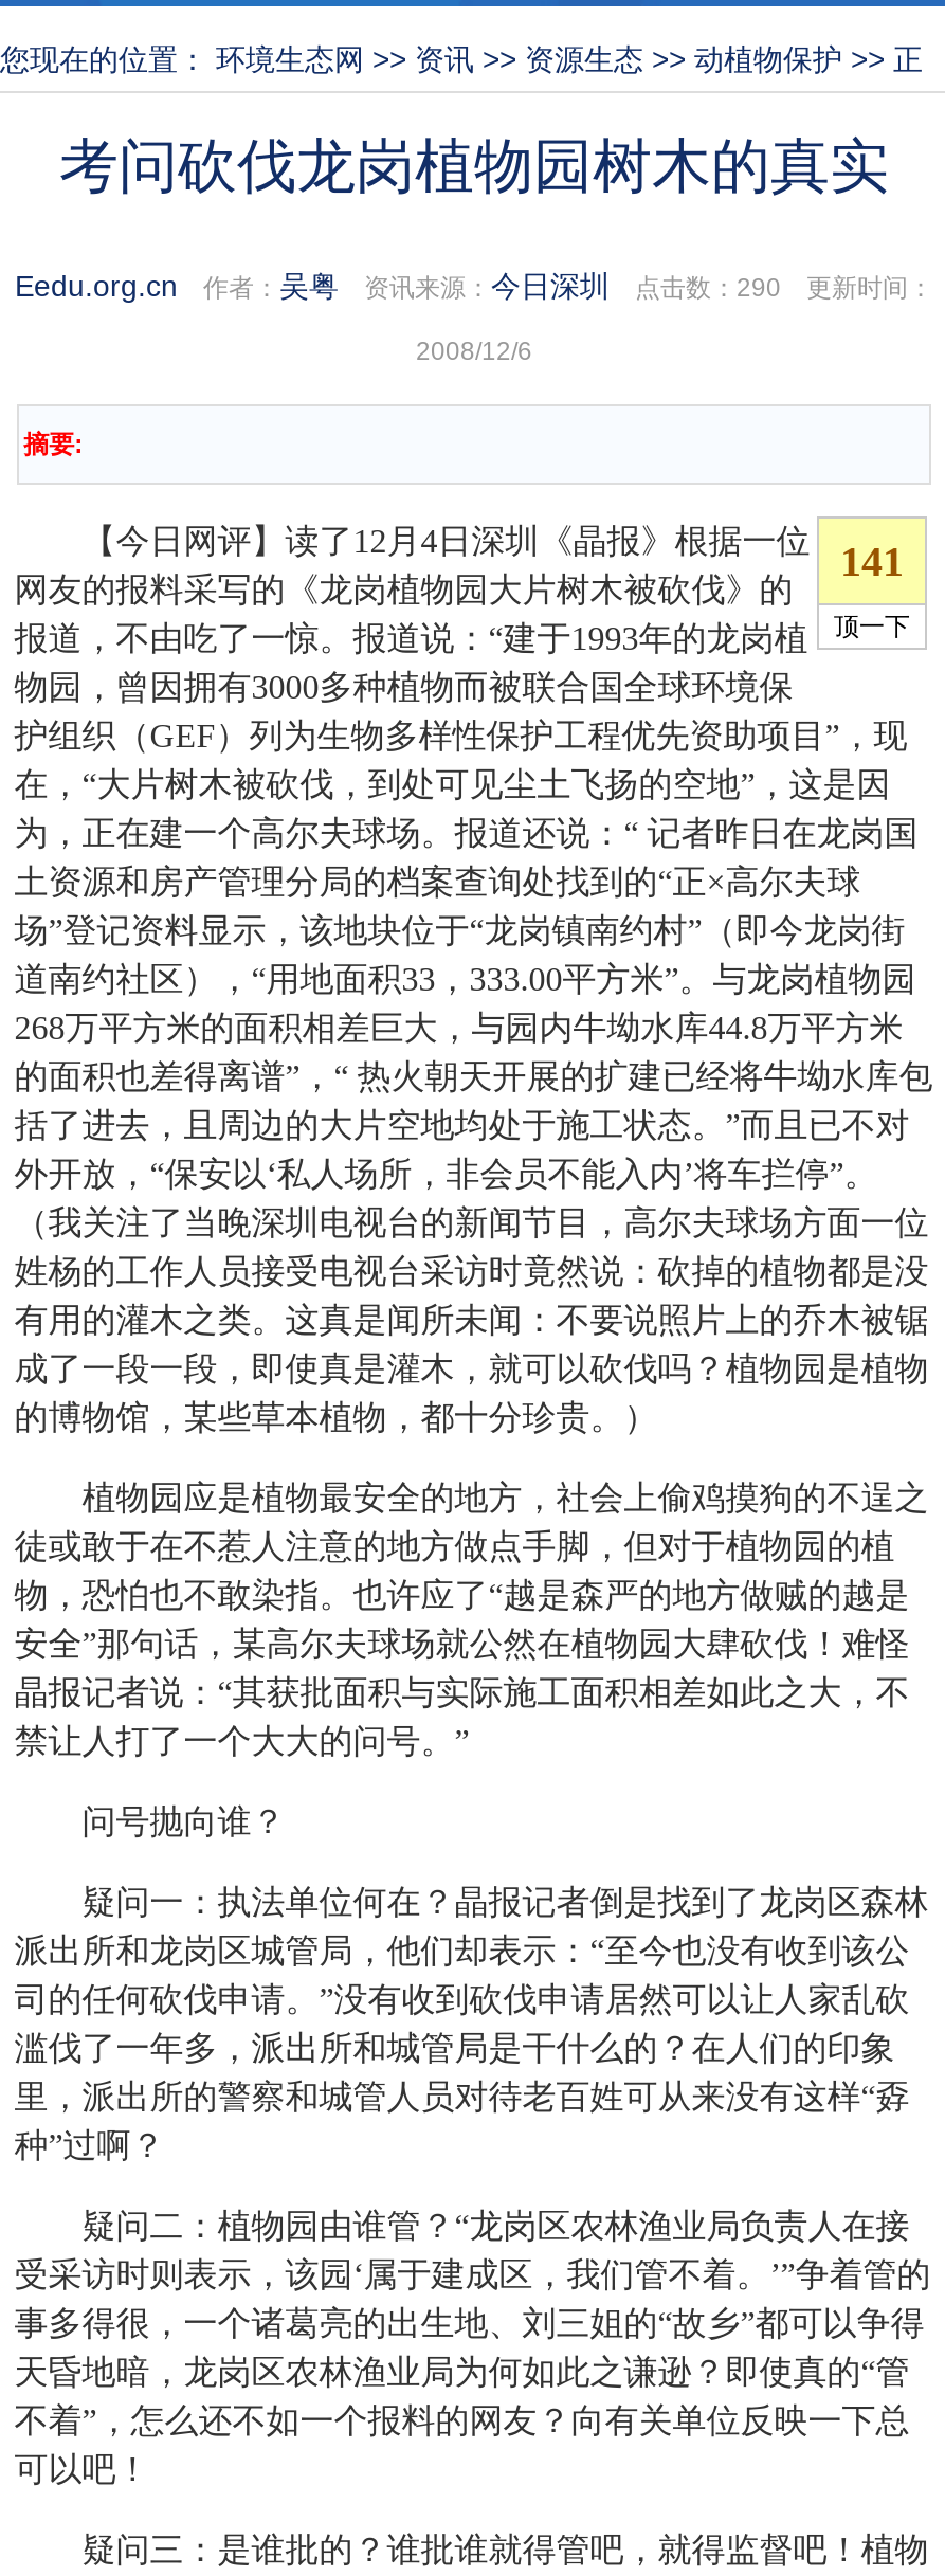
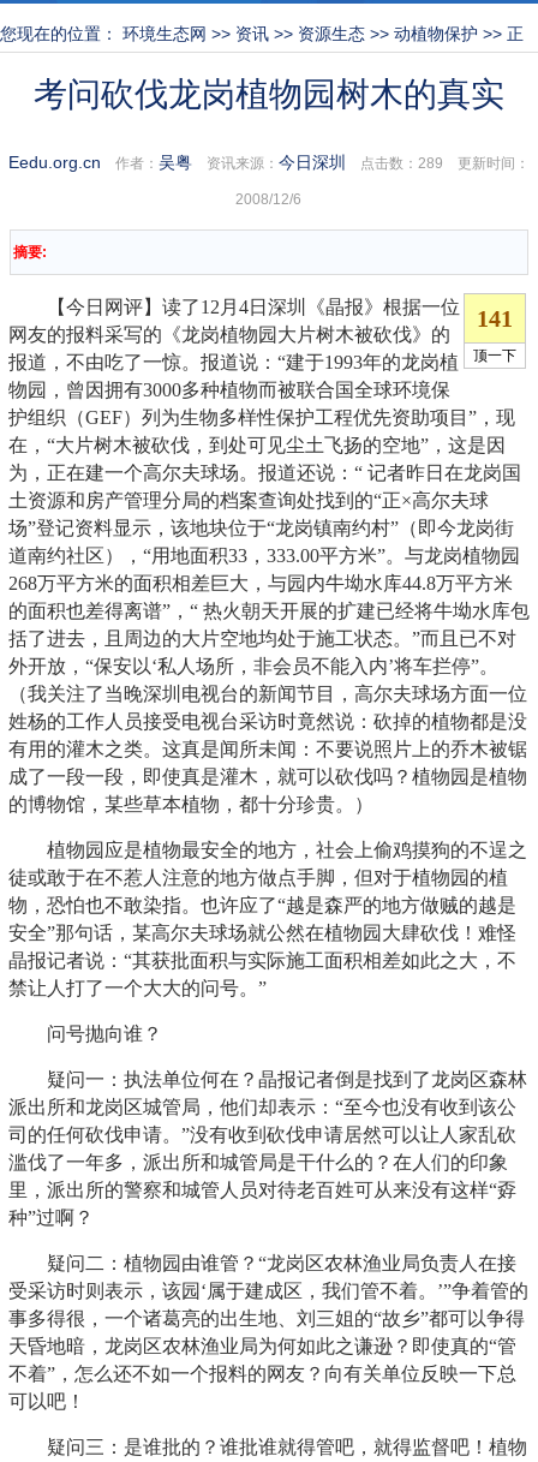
- Eedu.org.cn作者：吴粤资讯来源：今日深圳点击数：290 更新时间：
+ Eedu.org.cn作者：吴粤资讯来源：今日深圳点击数：289 更新时间：
